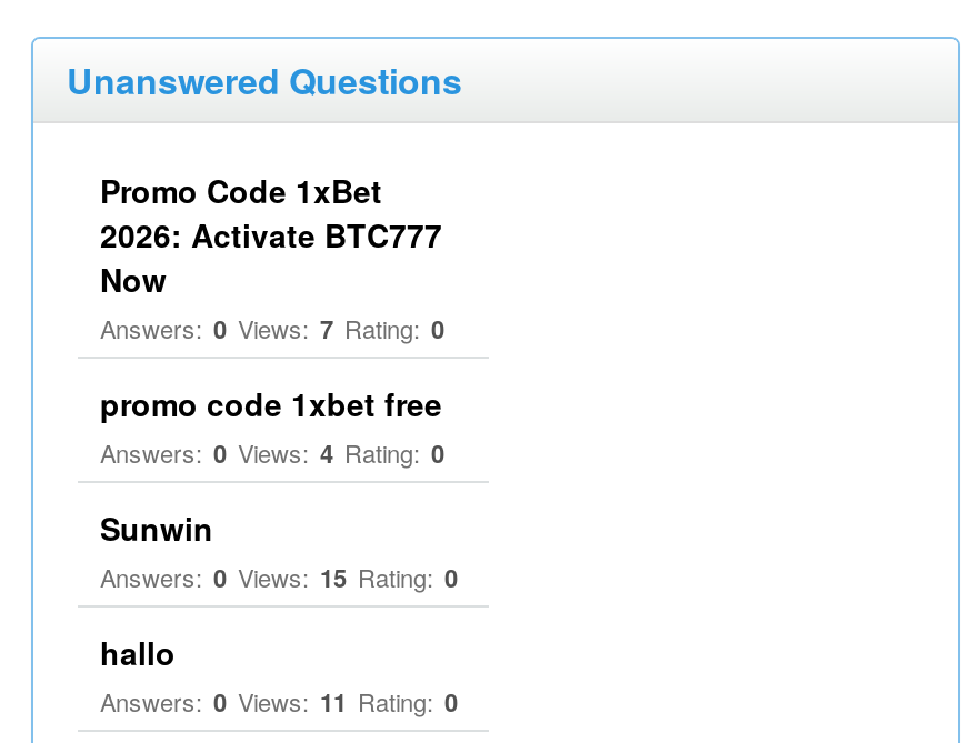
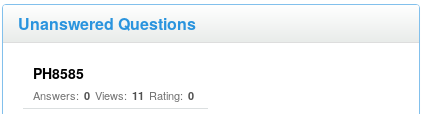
- Promo Code 1xBet
- 2026: Activate BTC777
- Now
- Answers: 0 Views: 7 Rating: 0
- promo code 1xbet free
- Answers: 0 Views: 4 Rating: 0
- Sunwin
- Answers: 0 Views: 15 Rating: 0
- hallo
+ PH8585
